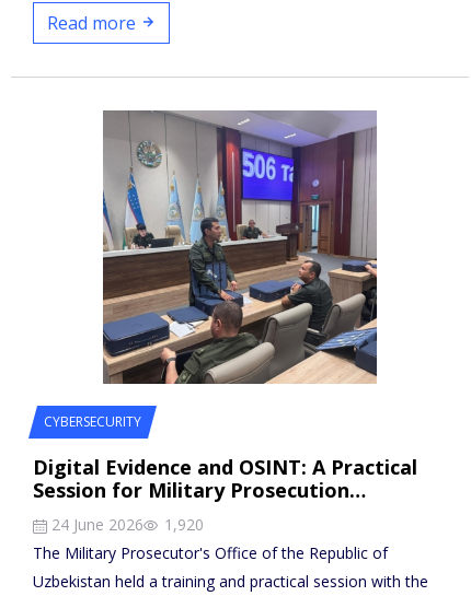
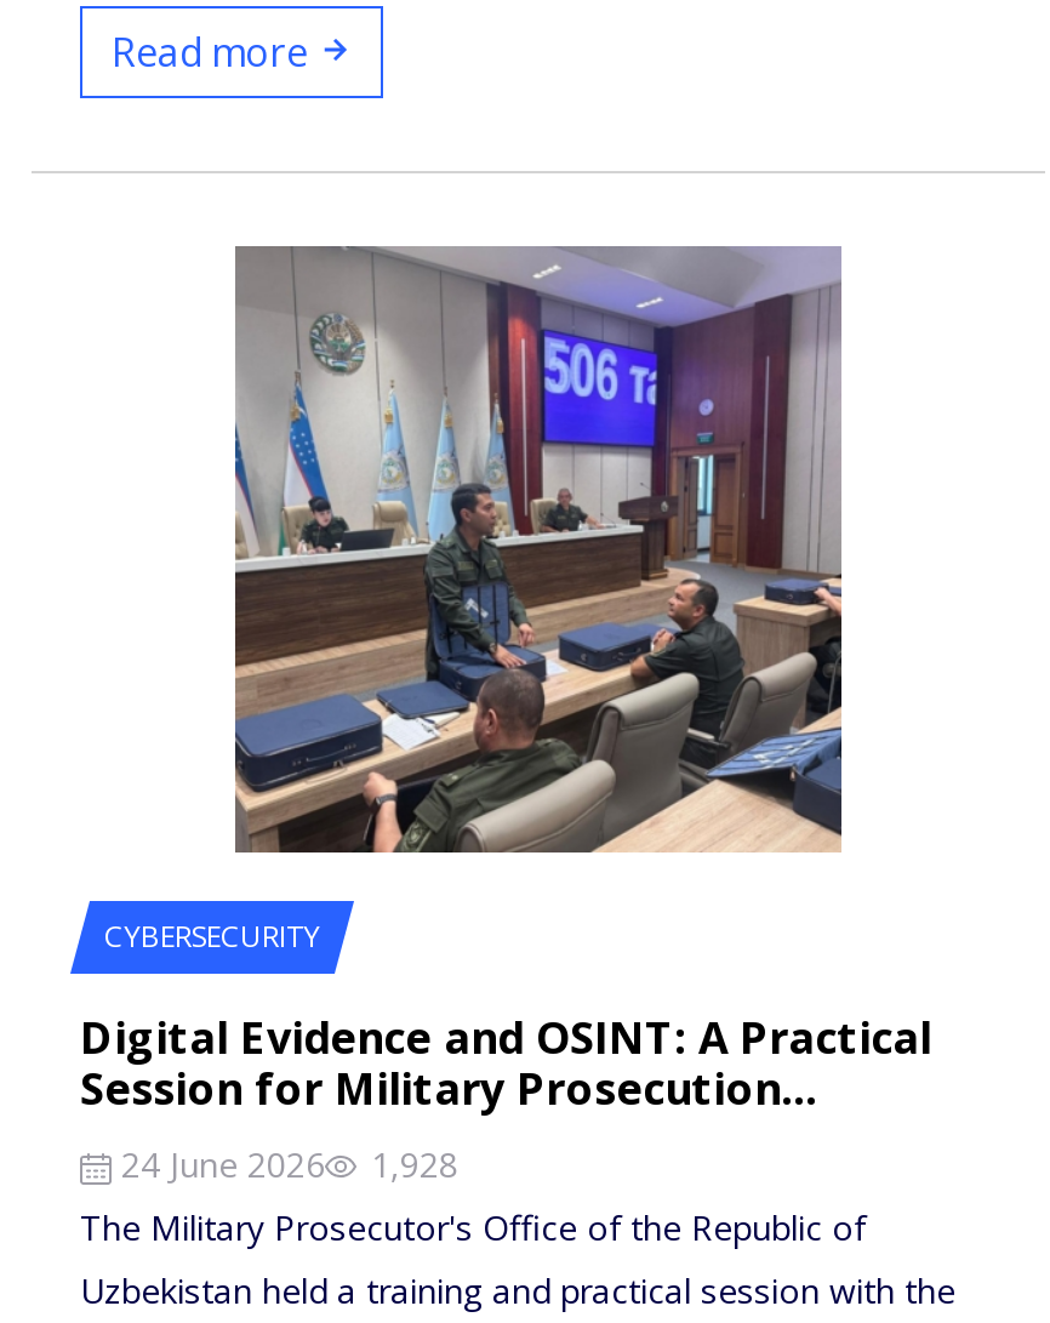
- 24 June 2026 1,920
+ 24 June 2026 1,928
